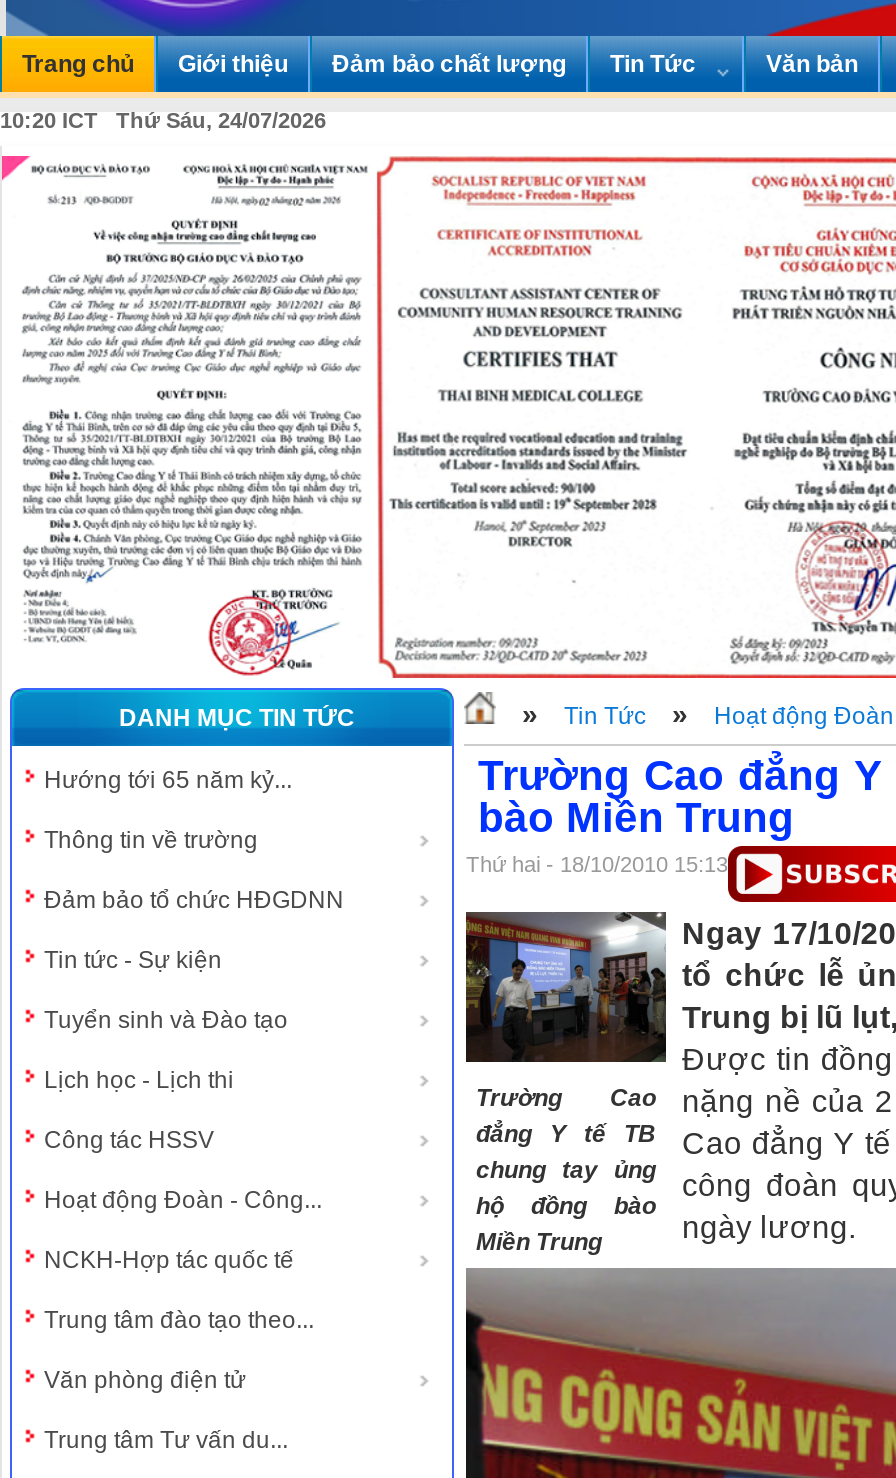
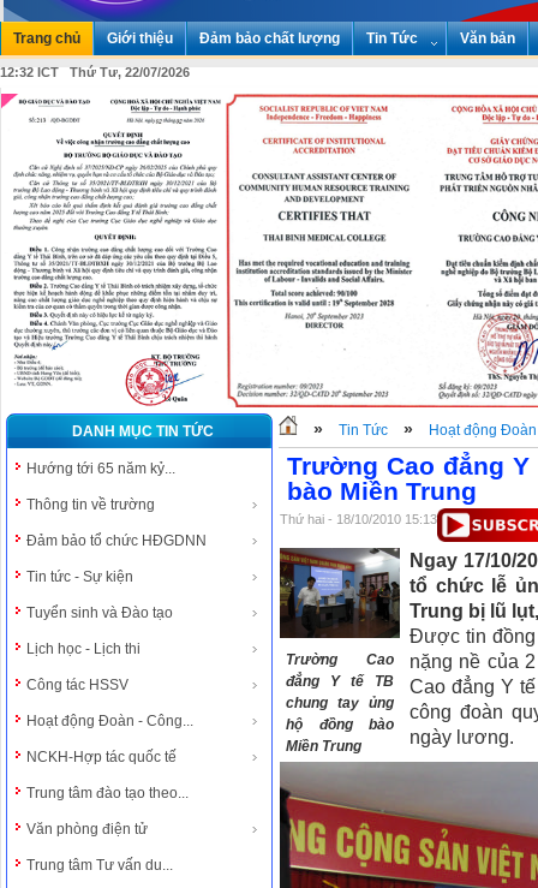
- 10:20 ICT Thứ Sáu, 24/07/2026
+ 12:32 ICT Thứ Tư, 22/07/2026
